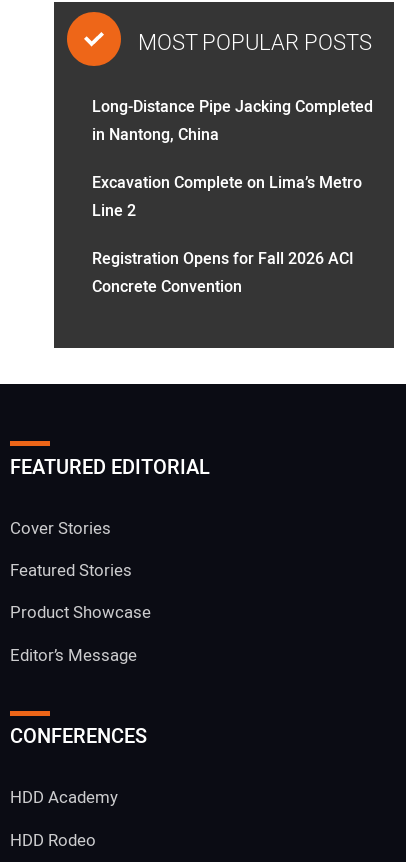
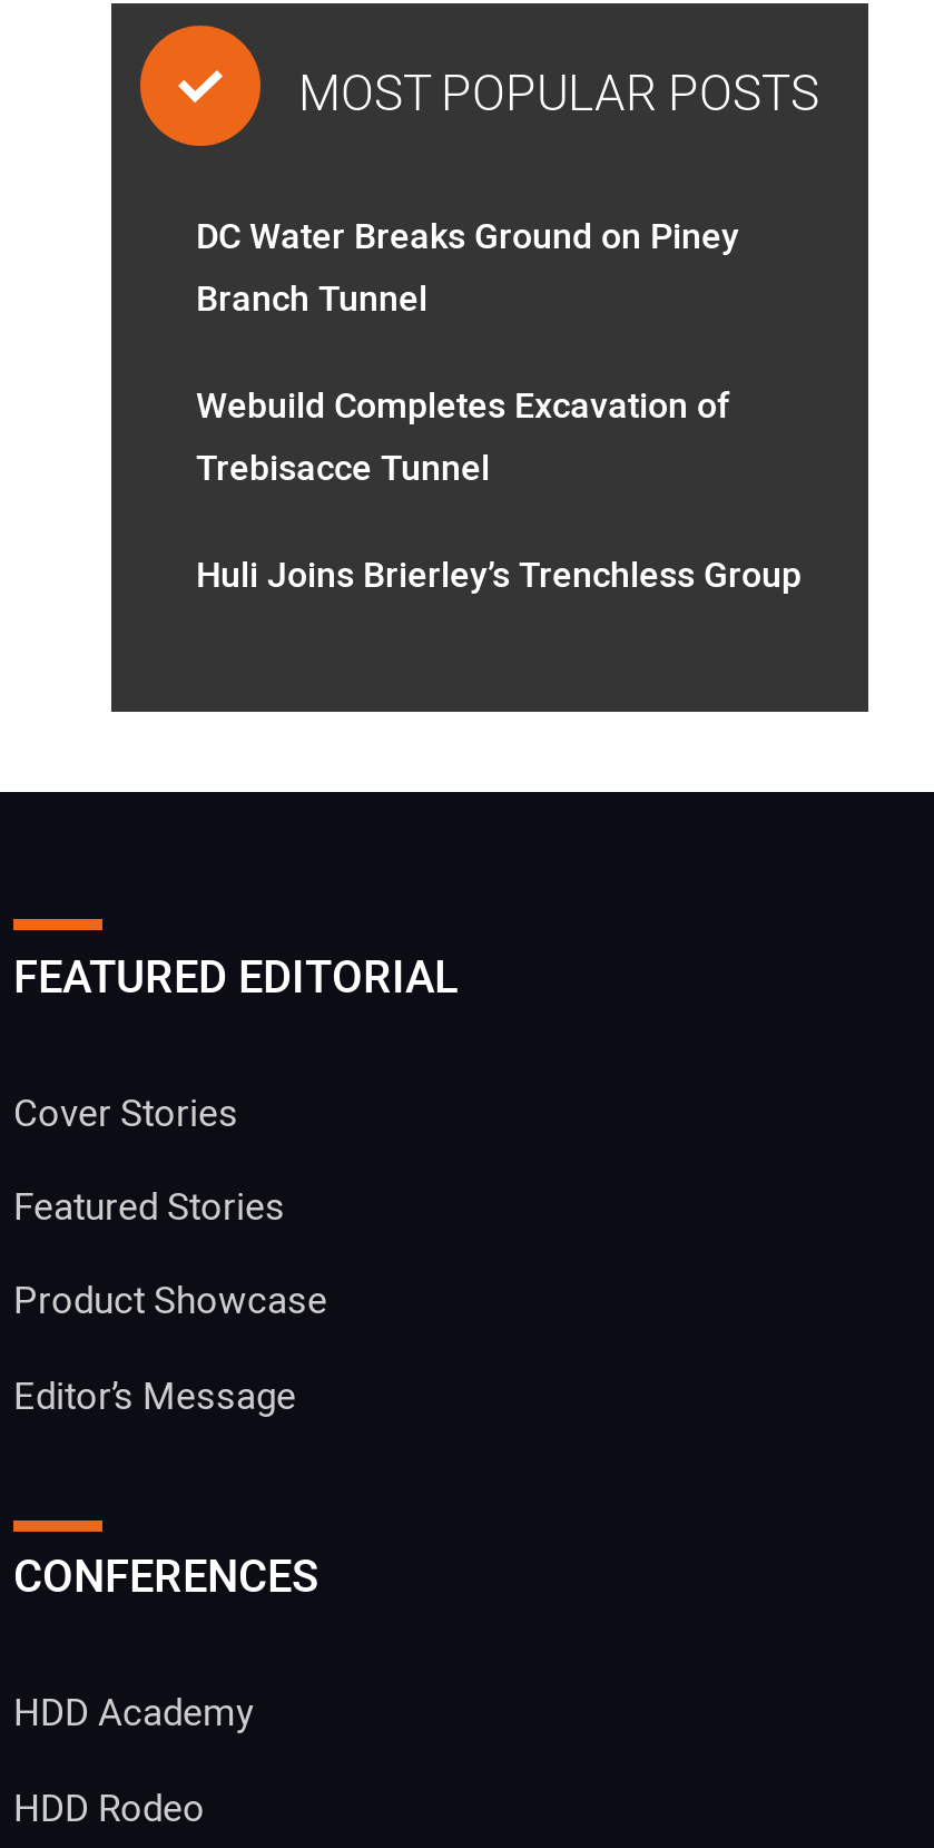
- Long-Distance Pipe Jacking Completed
- in Nantong, China
+ DC Water Breaks Ground on Piney
+ Branch Tunnel

- Excavation Complete on Lima’s Metro
- Line 2
+ Webuild Completes Excavation of
+ Trebisacce Tunnel

- Registration Opens for Fall 2026 ACI
- Concrete Convention
+ Huli Joins Brierley’s Trenchless Group
